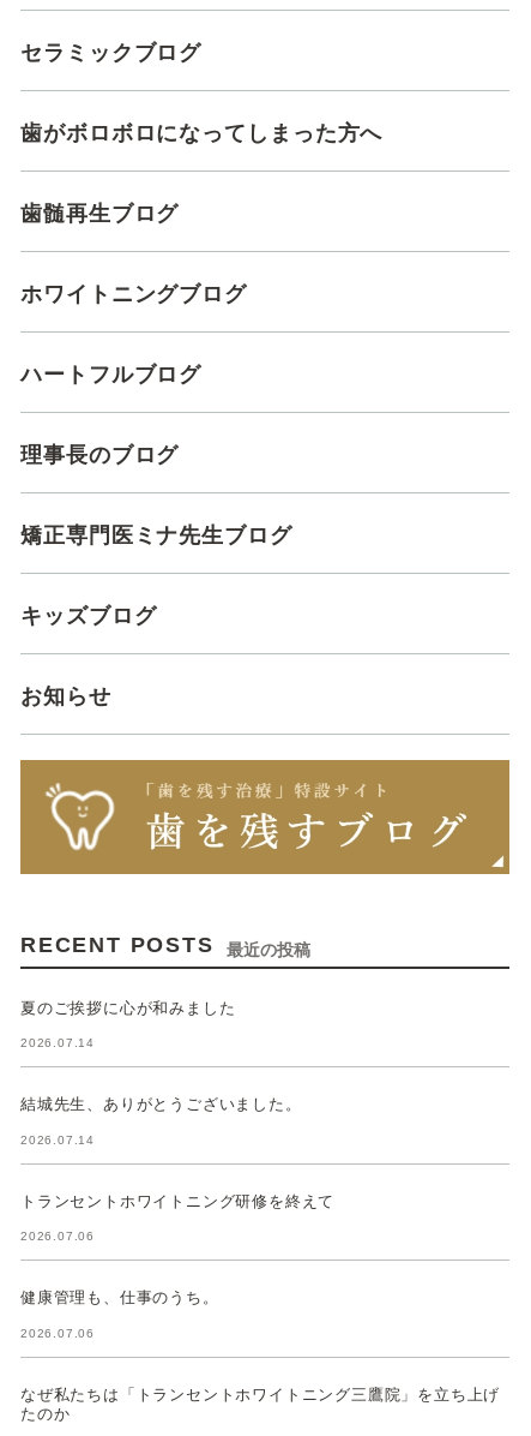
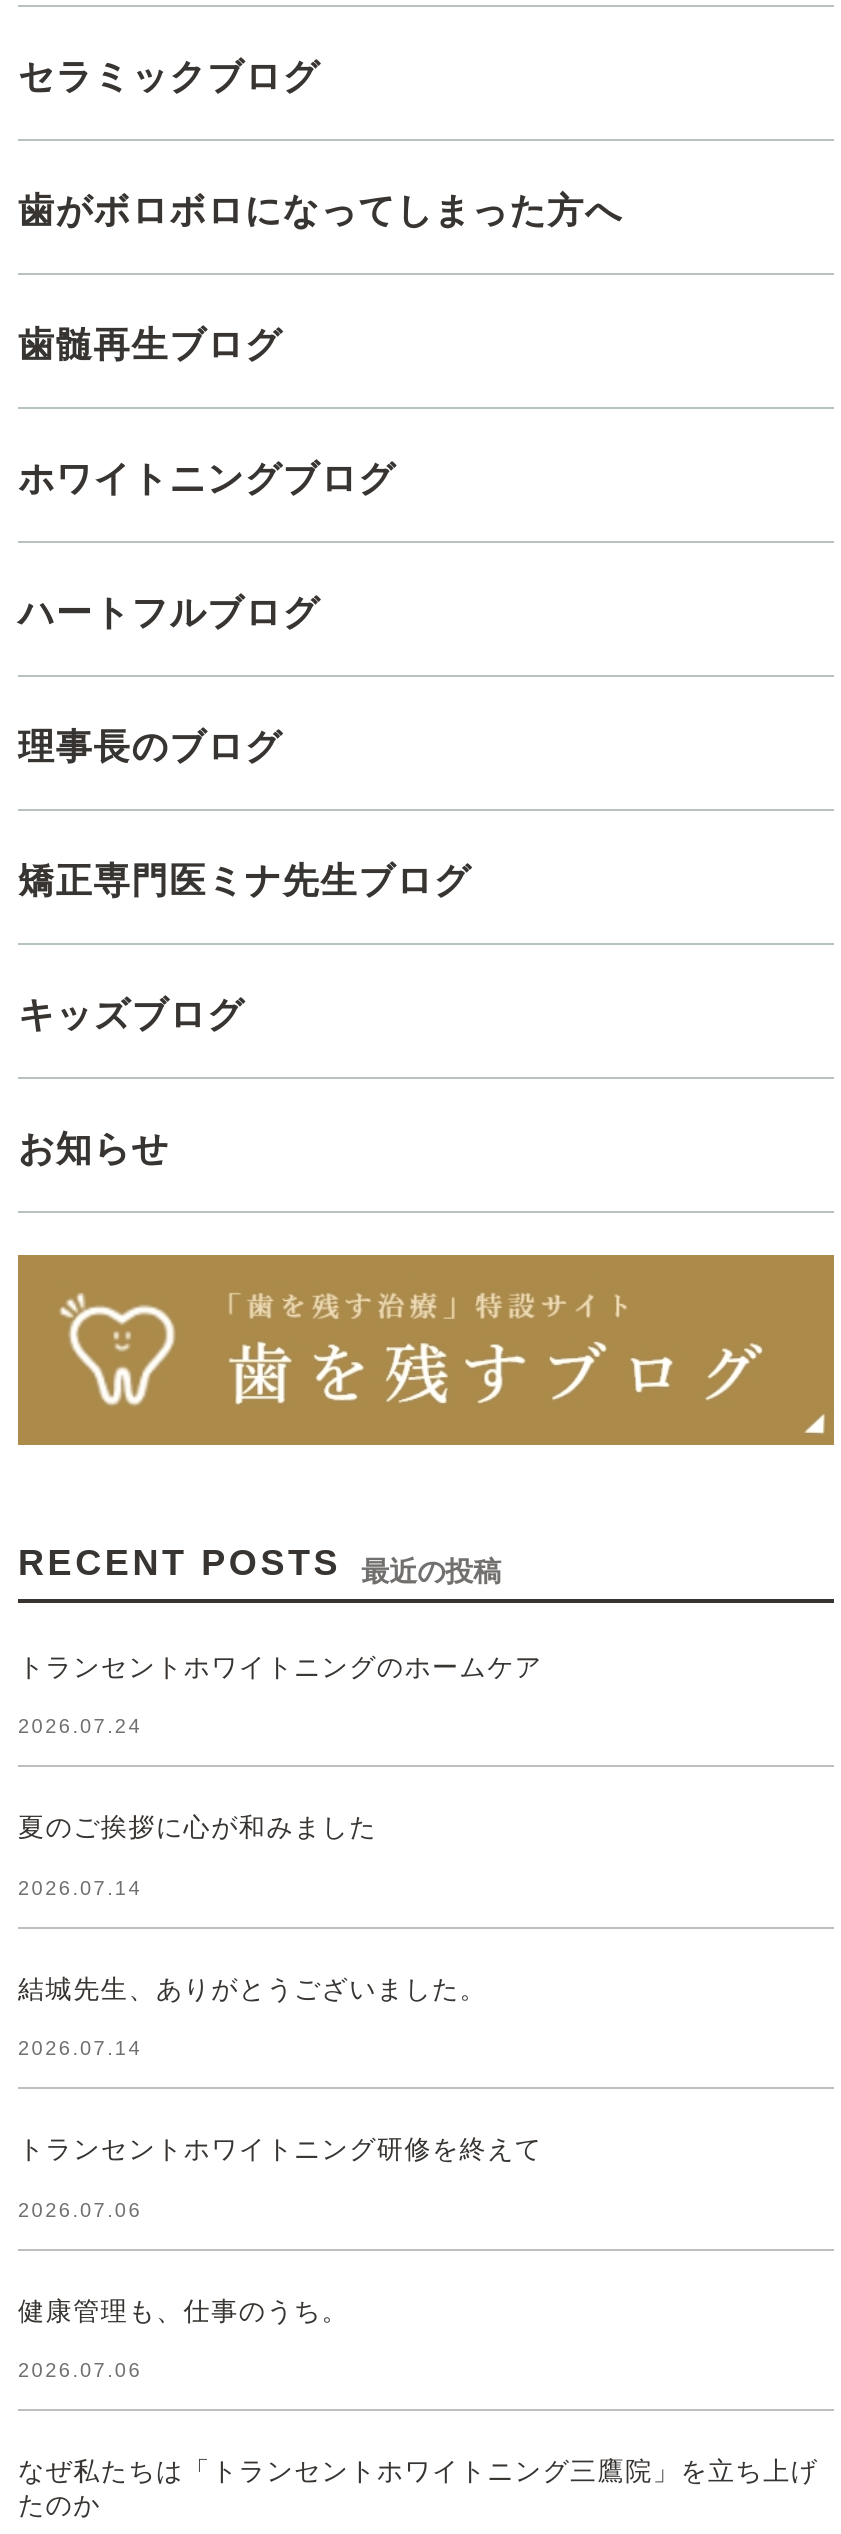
+ トランセントホワイトニングのホームケア
+ 2026.07.24
